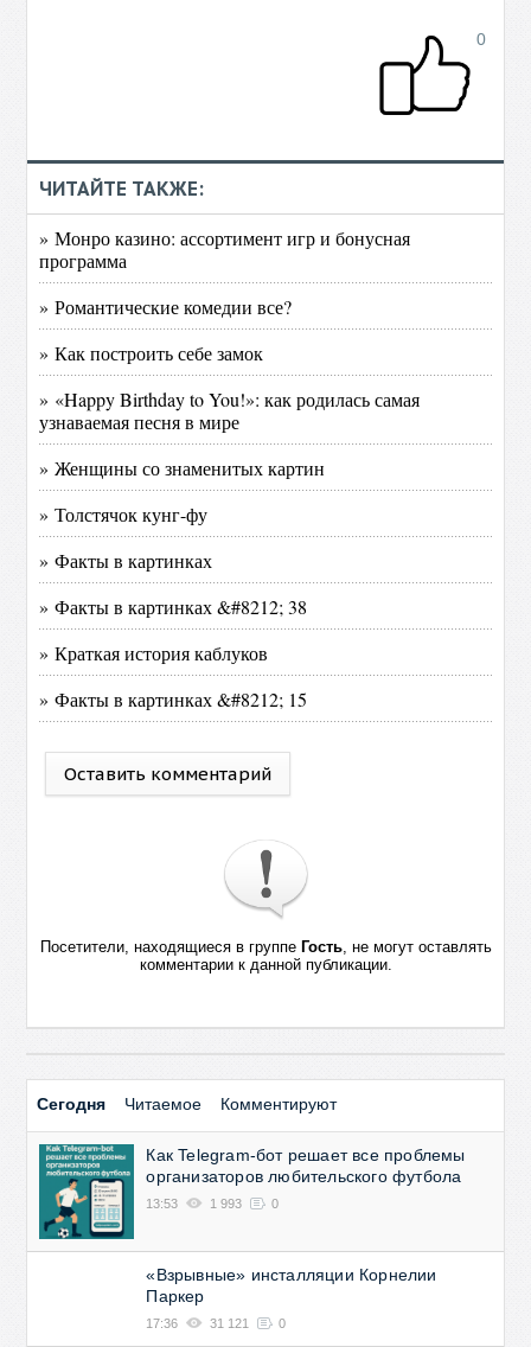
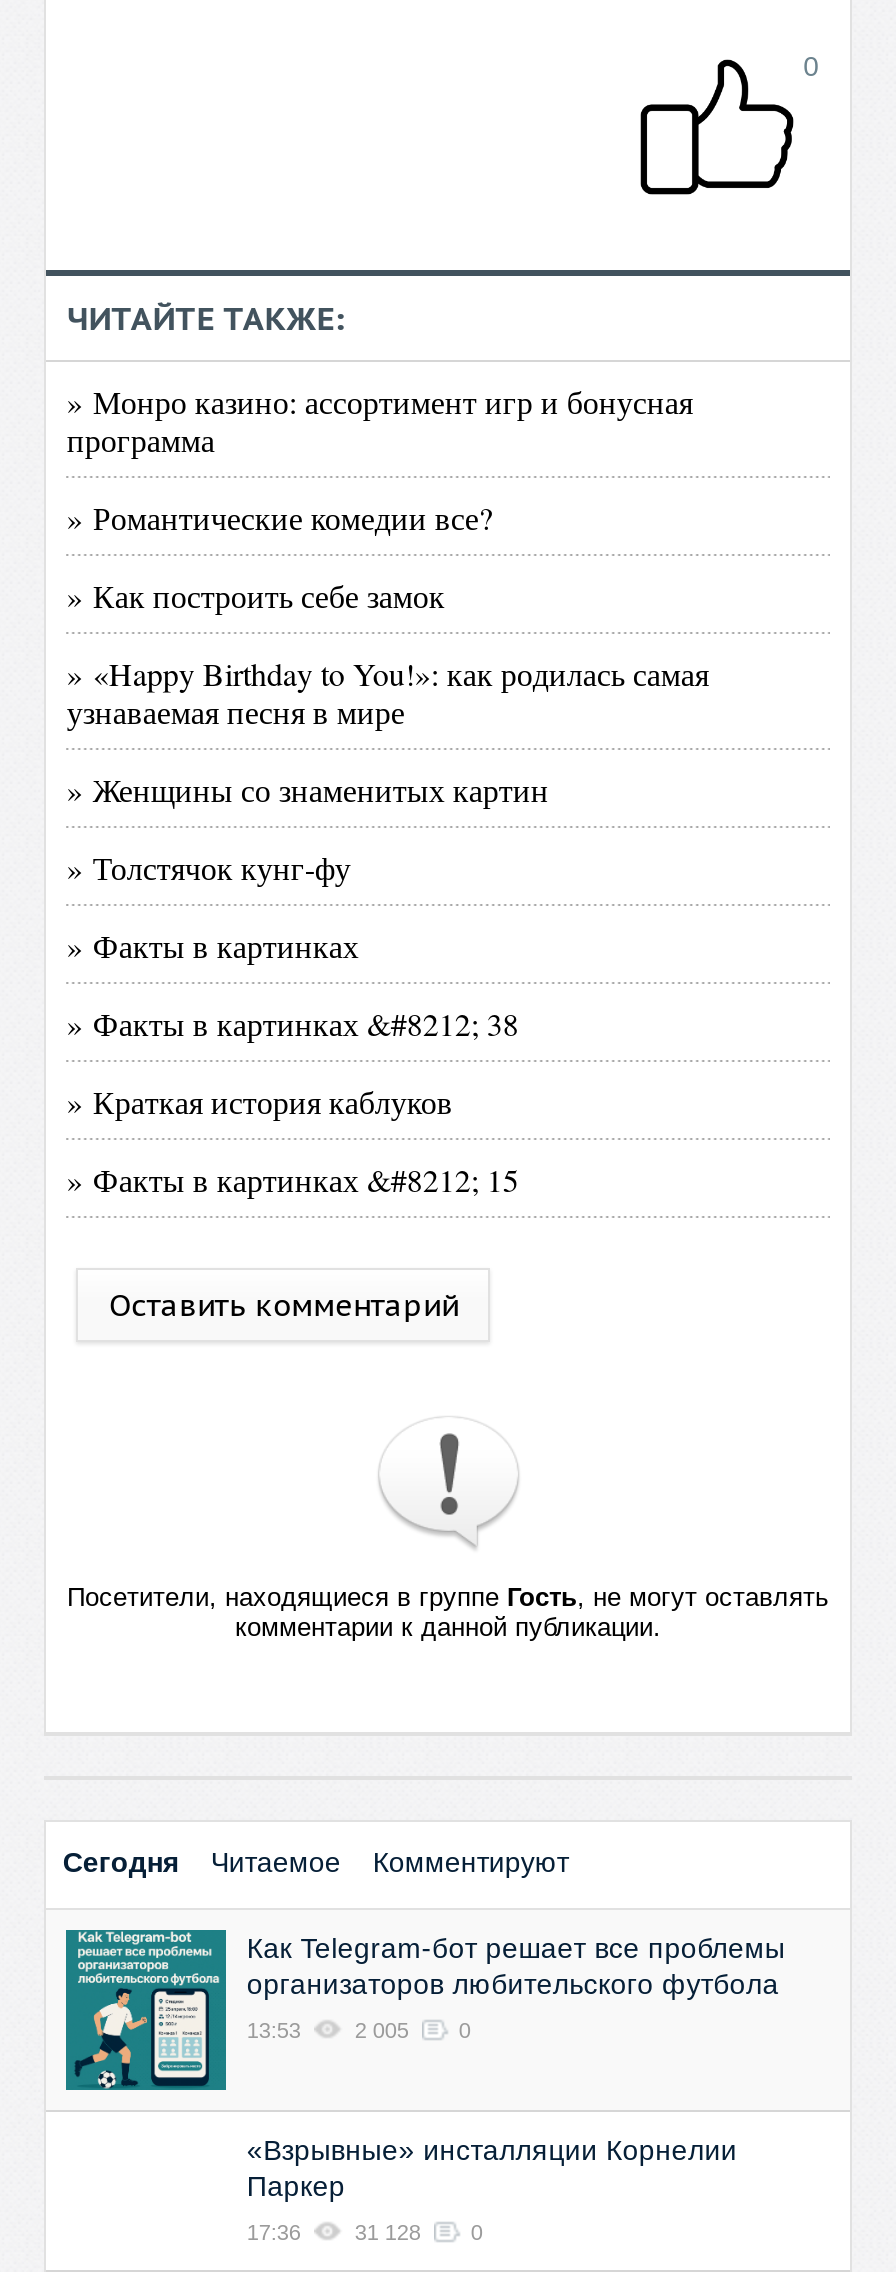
- 1 993
+ 2 005

- 31 121
+ 31 128
